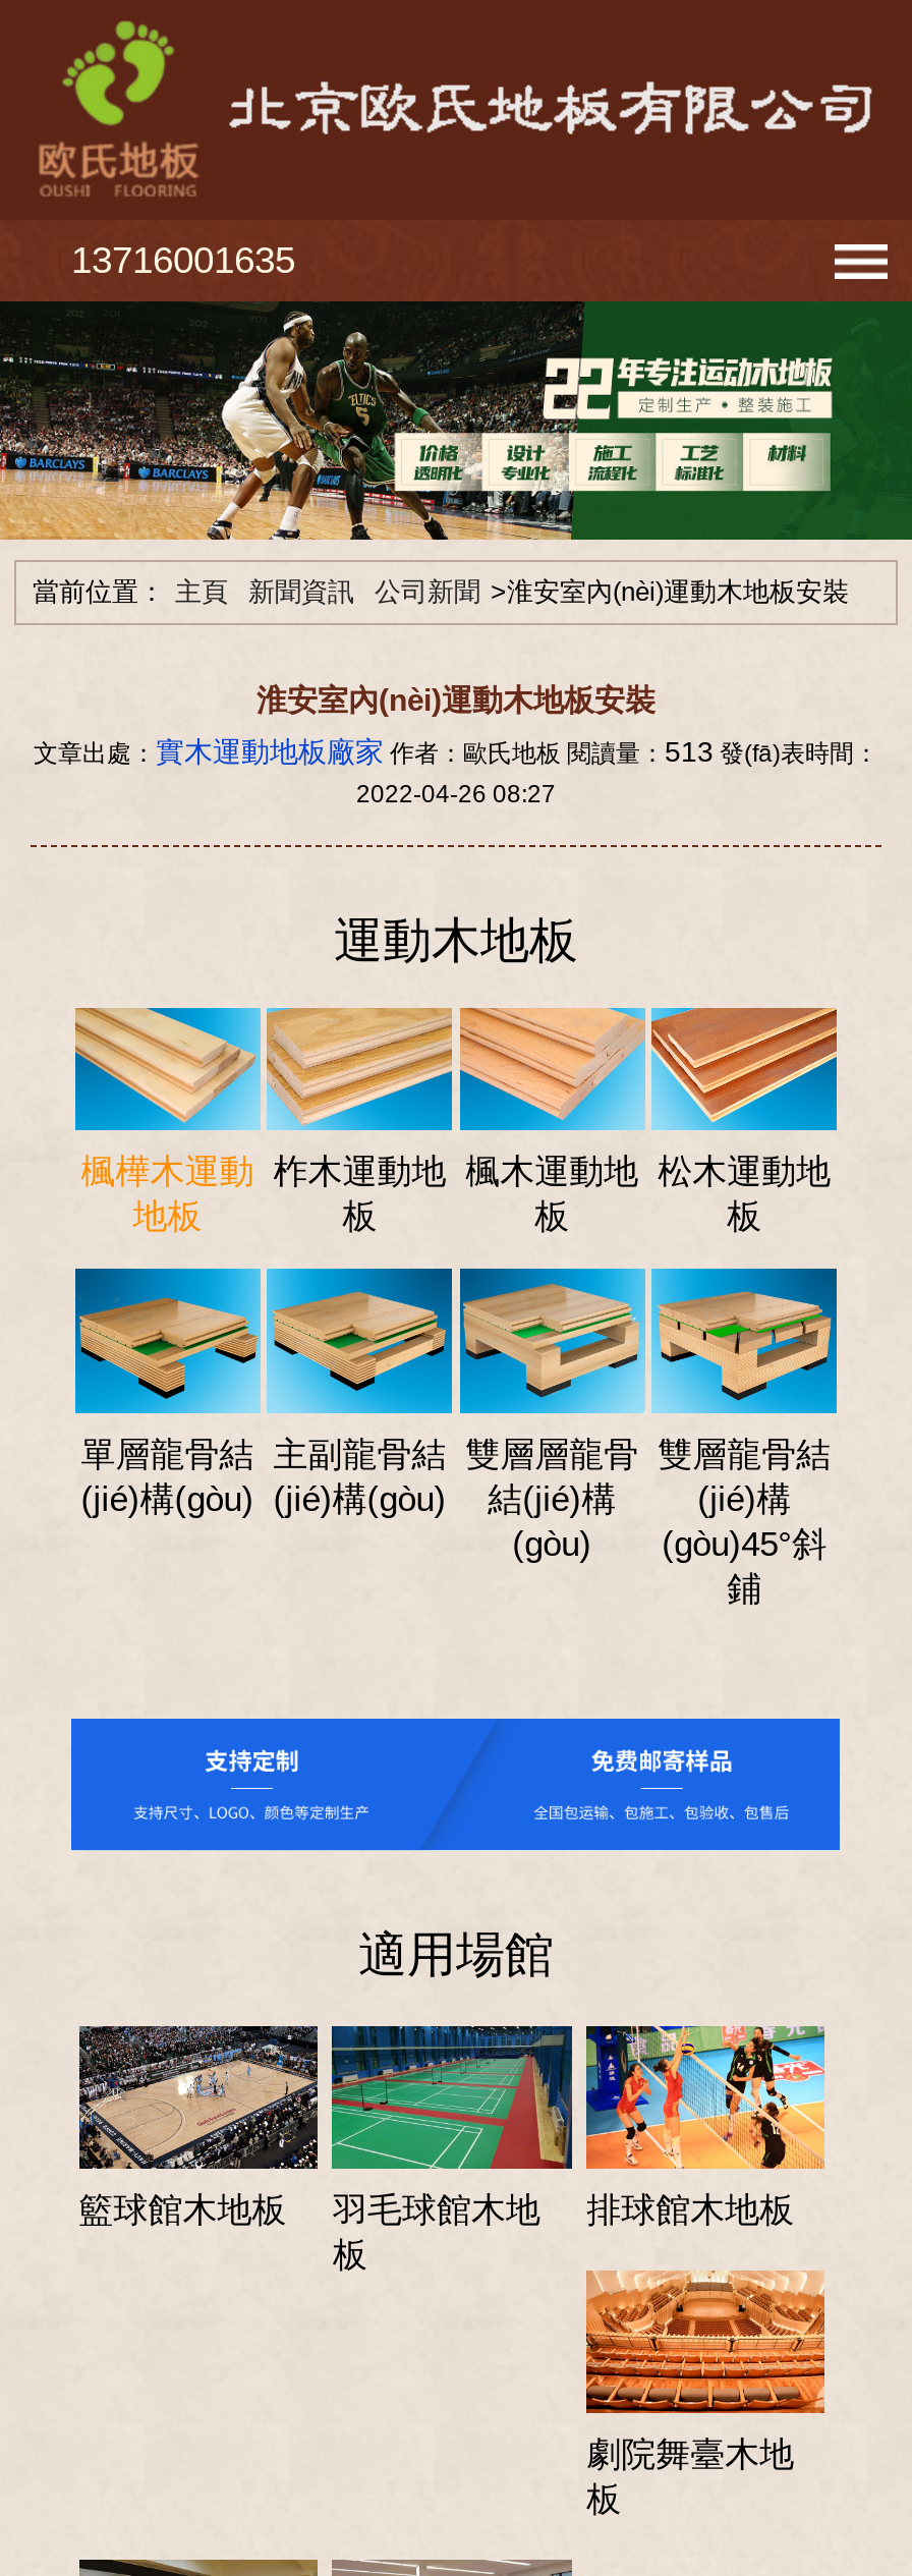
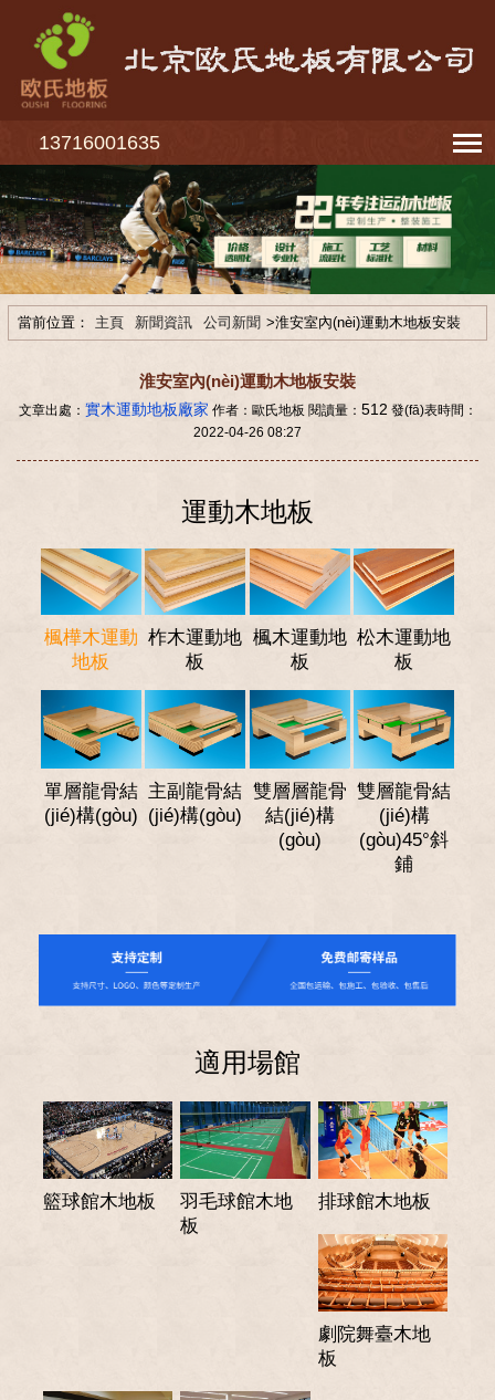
- 文章出處：實木運動地板廠家作者：歐氏地板 閱讀量：513發(fā)表時間：
+ 文章出處：實木運動地板廠家作者：歐氏地板 閱讀量：512發(fā)表時間：
